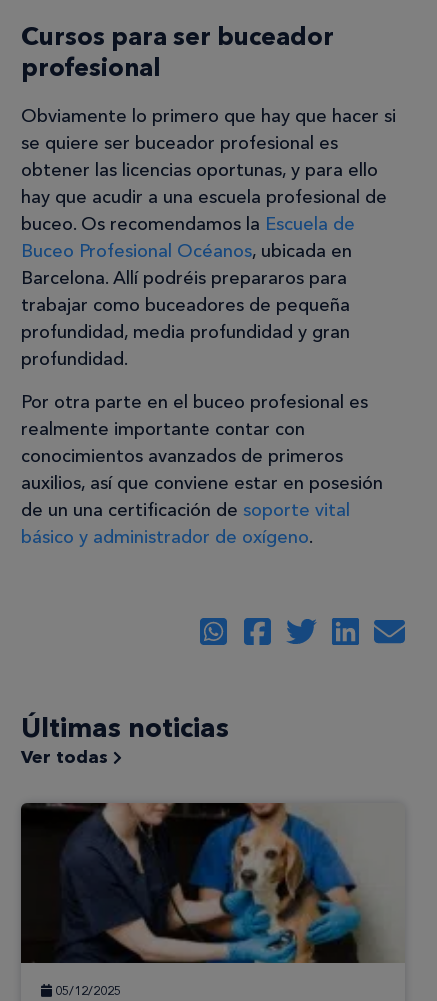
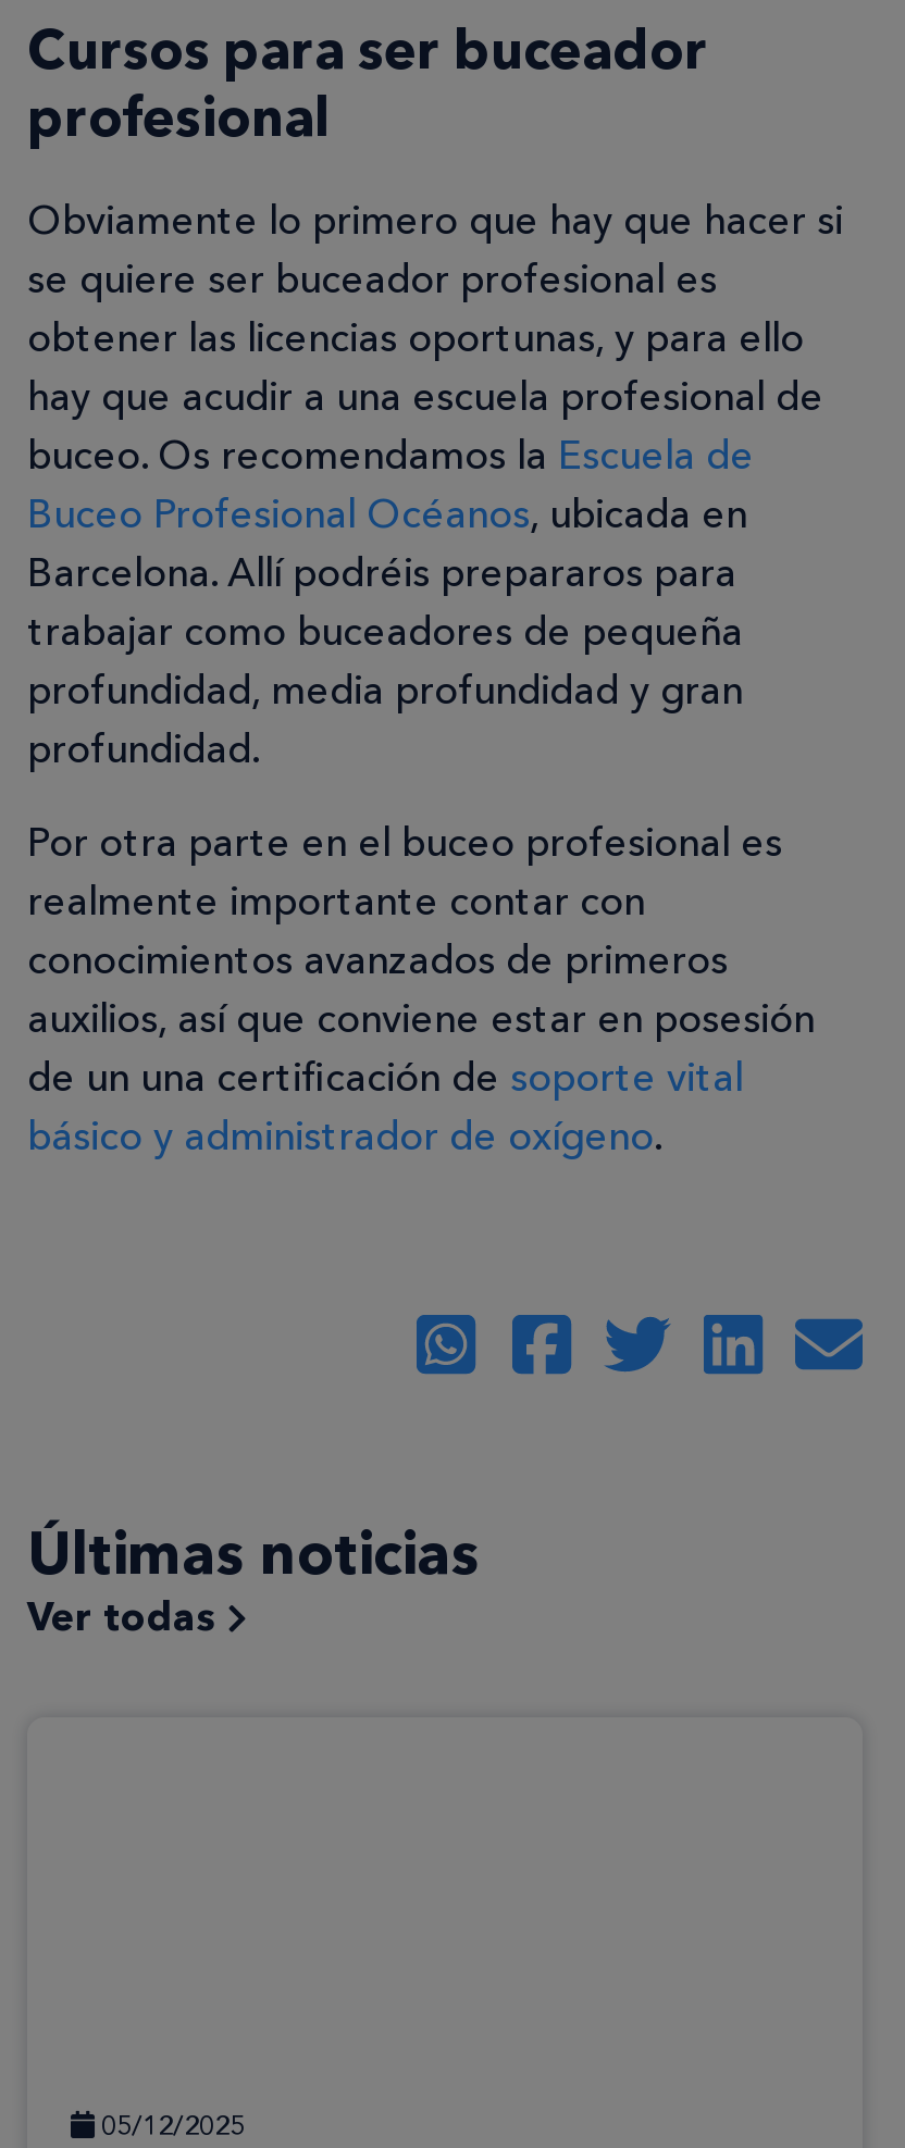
- [image]
